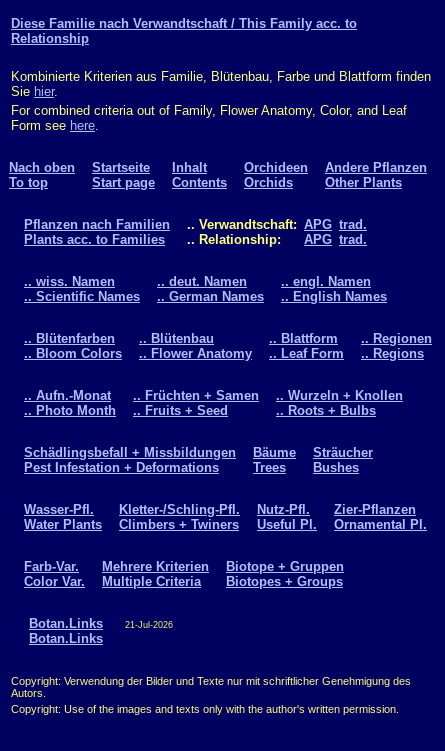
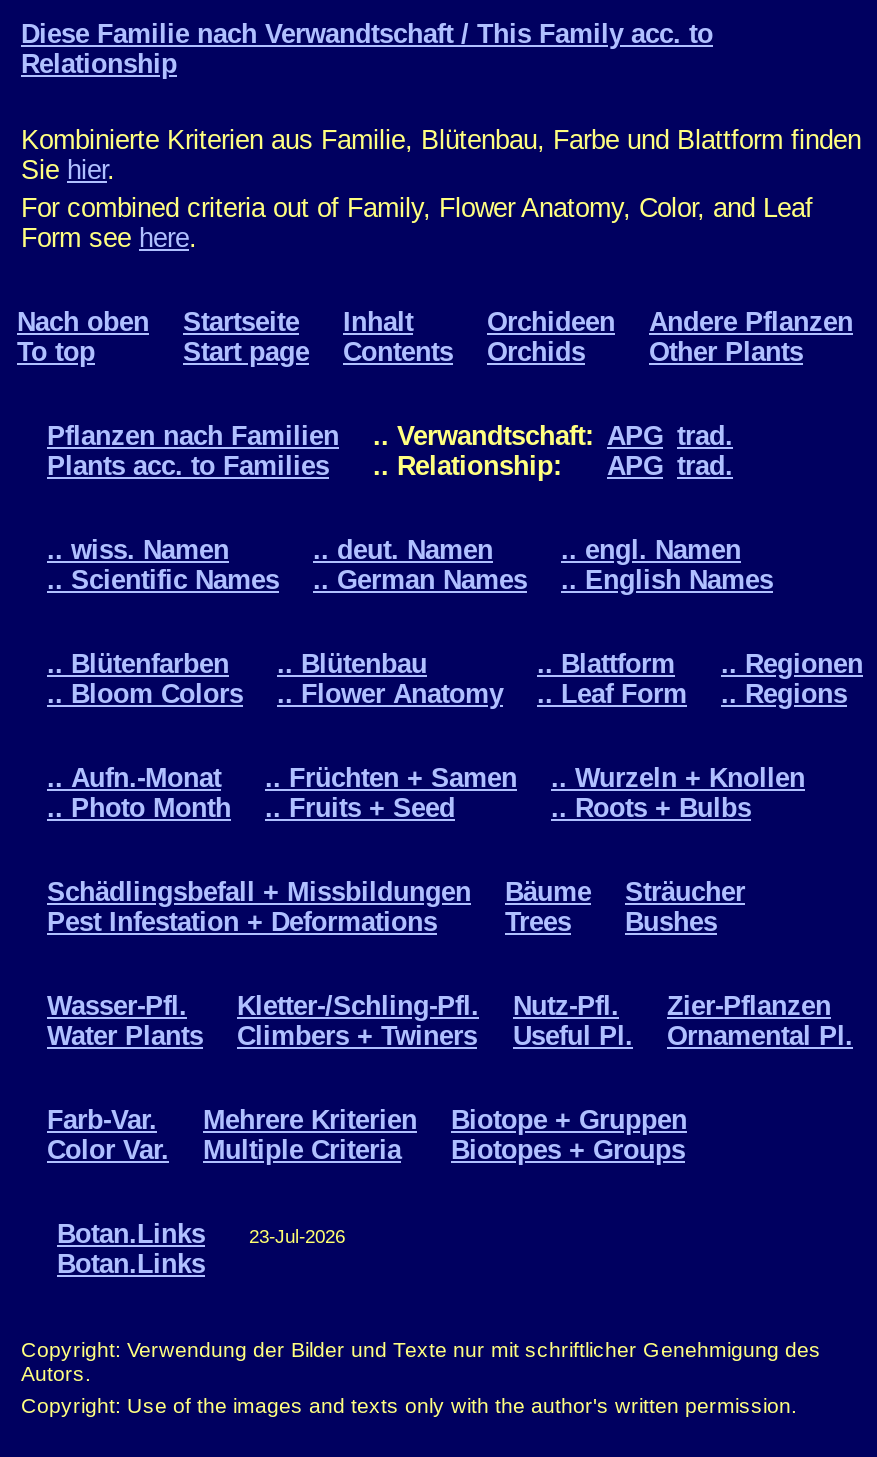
- 21-Jul-2026
+ 23-Jul-2026
